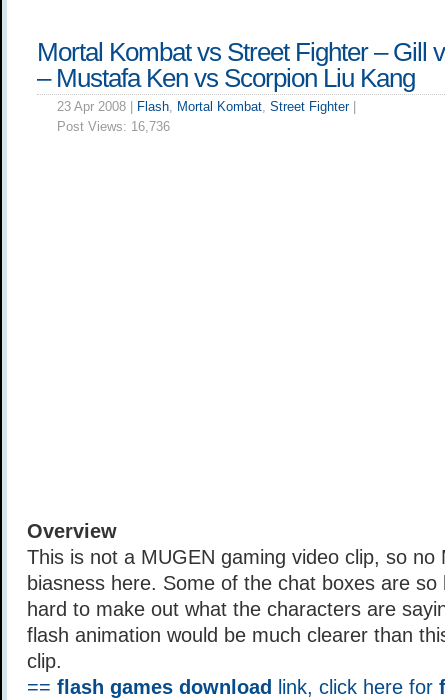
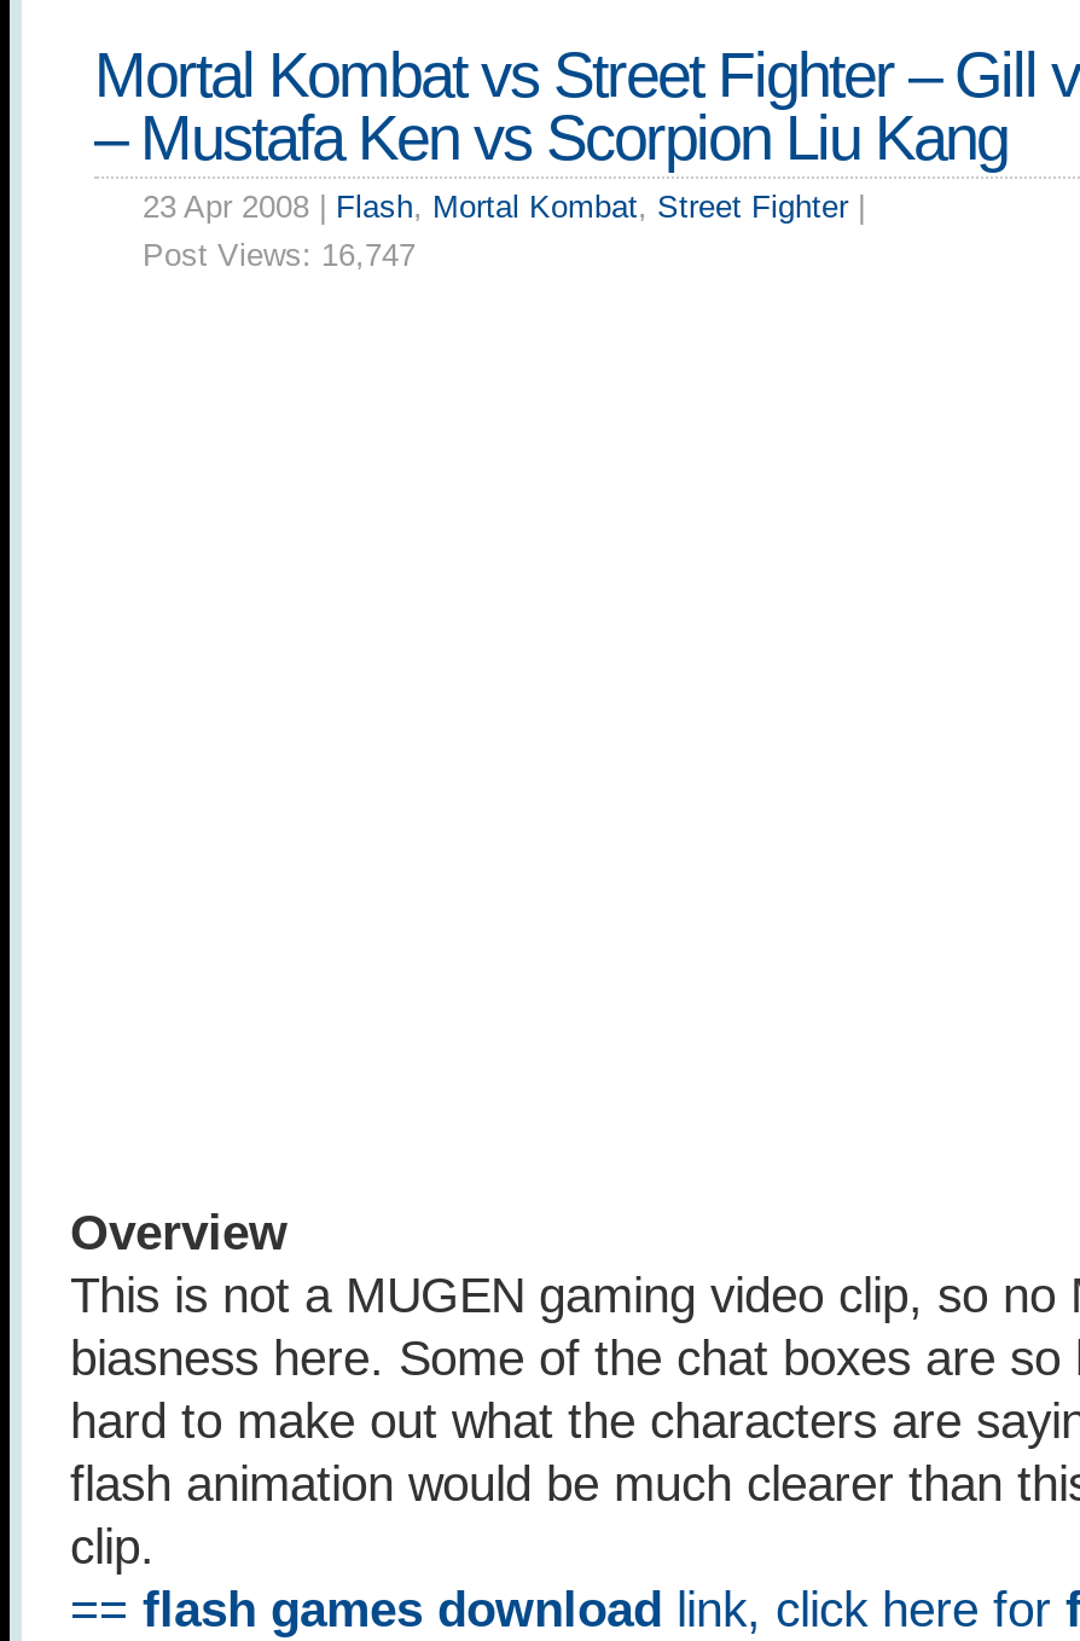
- Post Views: 16,736
+ Post Views: 16,747
